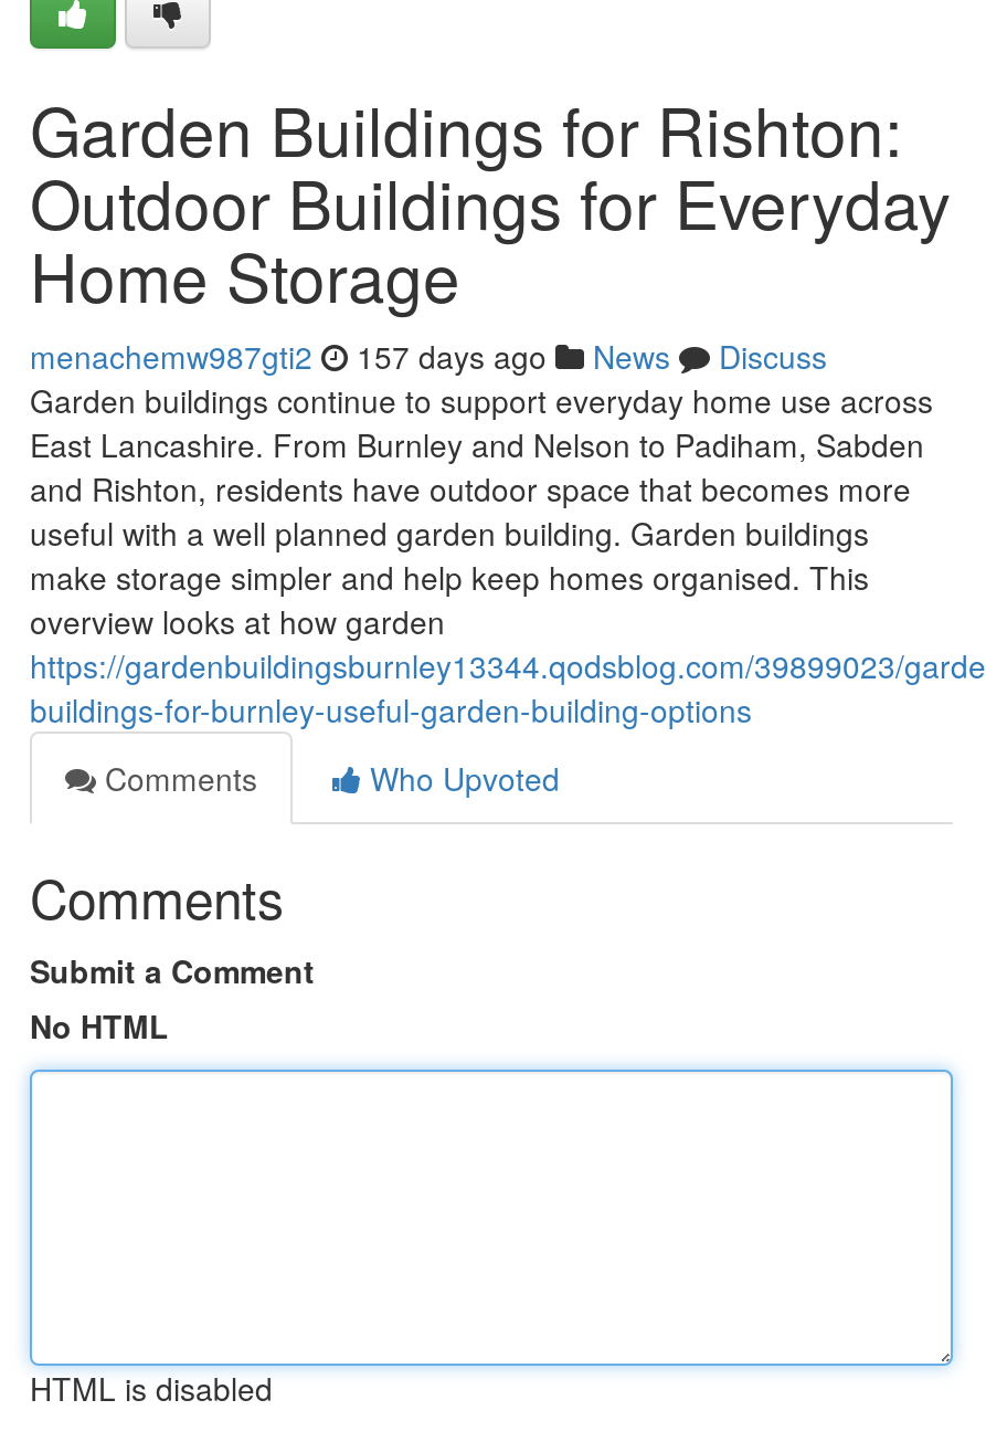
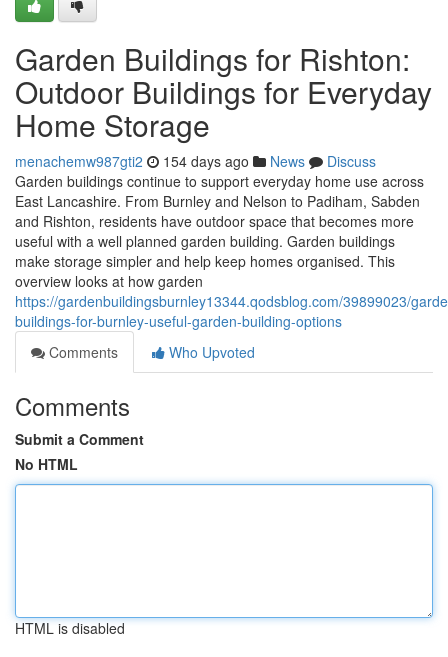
- menachemw987gti2 157 days ago News Discuss
+ menachemw987gti2 154 days ago News Discuss
